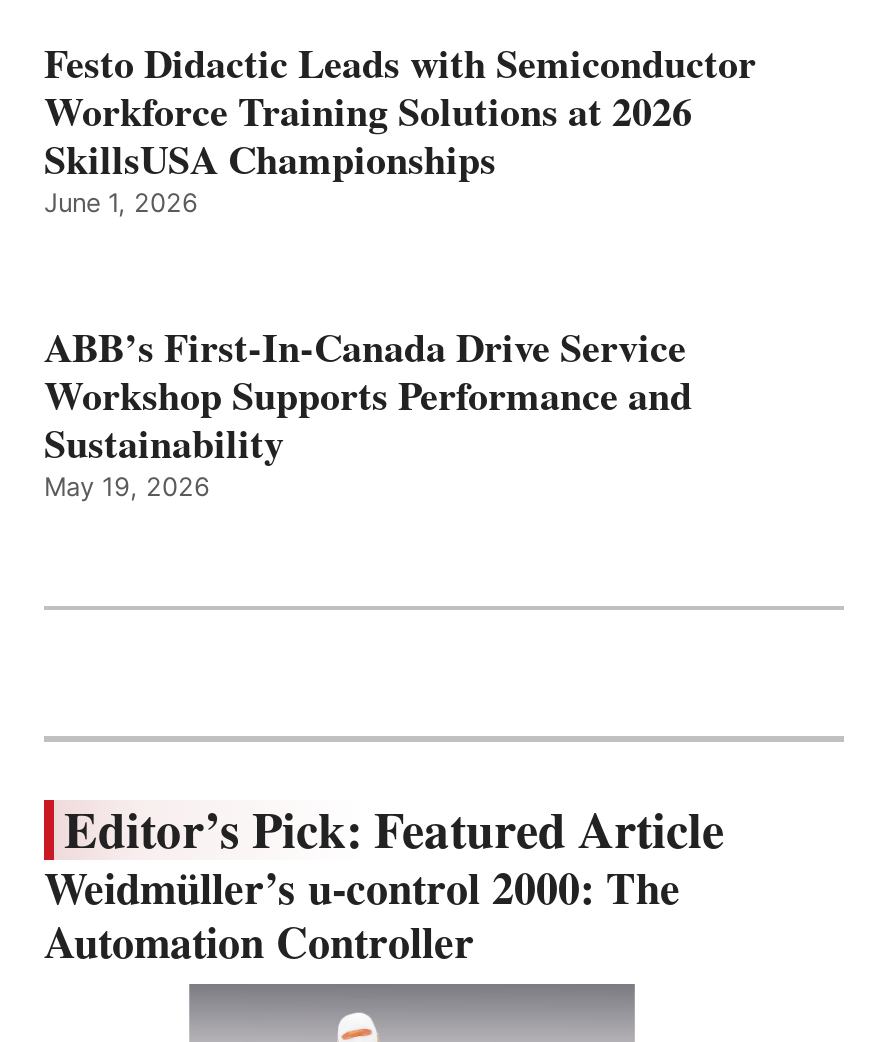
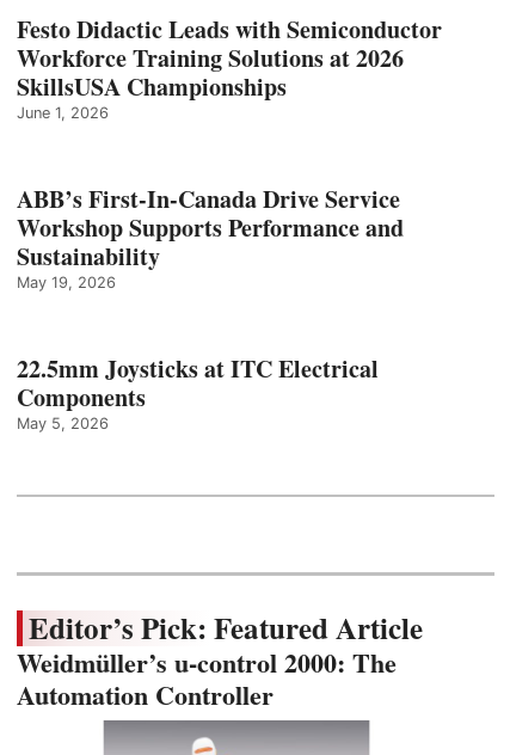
+ 22.5mm Joysticks at ITC Electrical
+ Components
+ May 5, 2026
